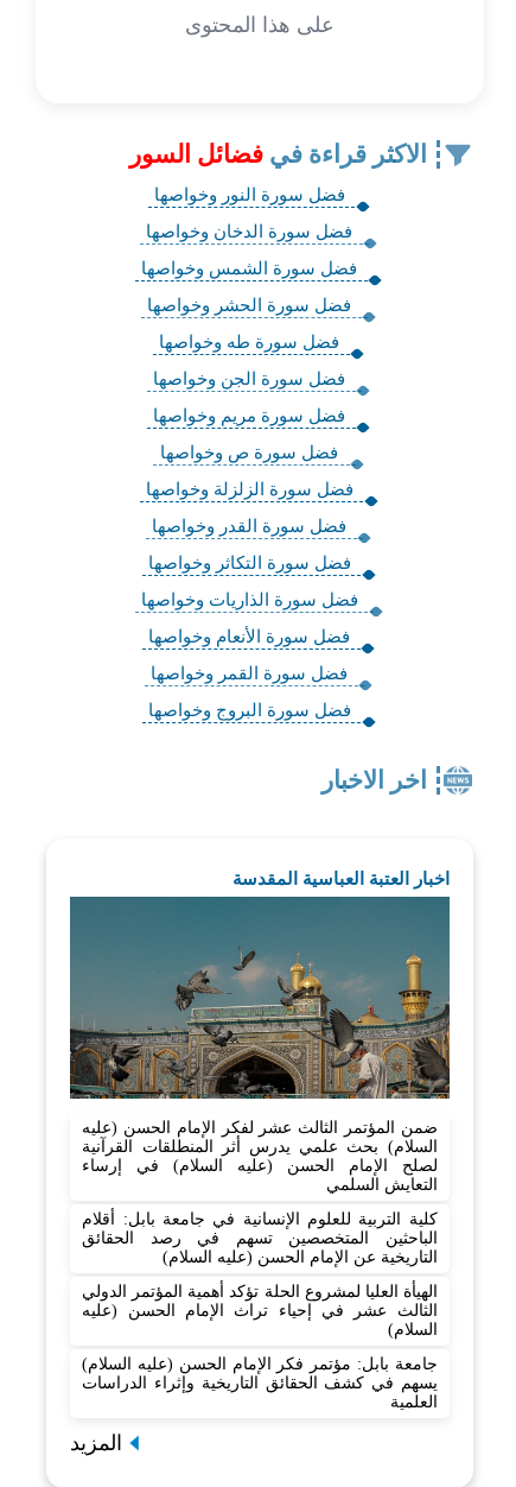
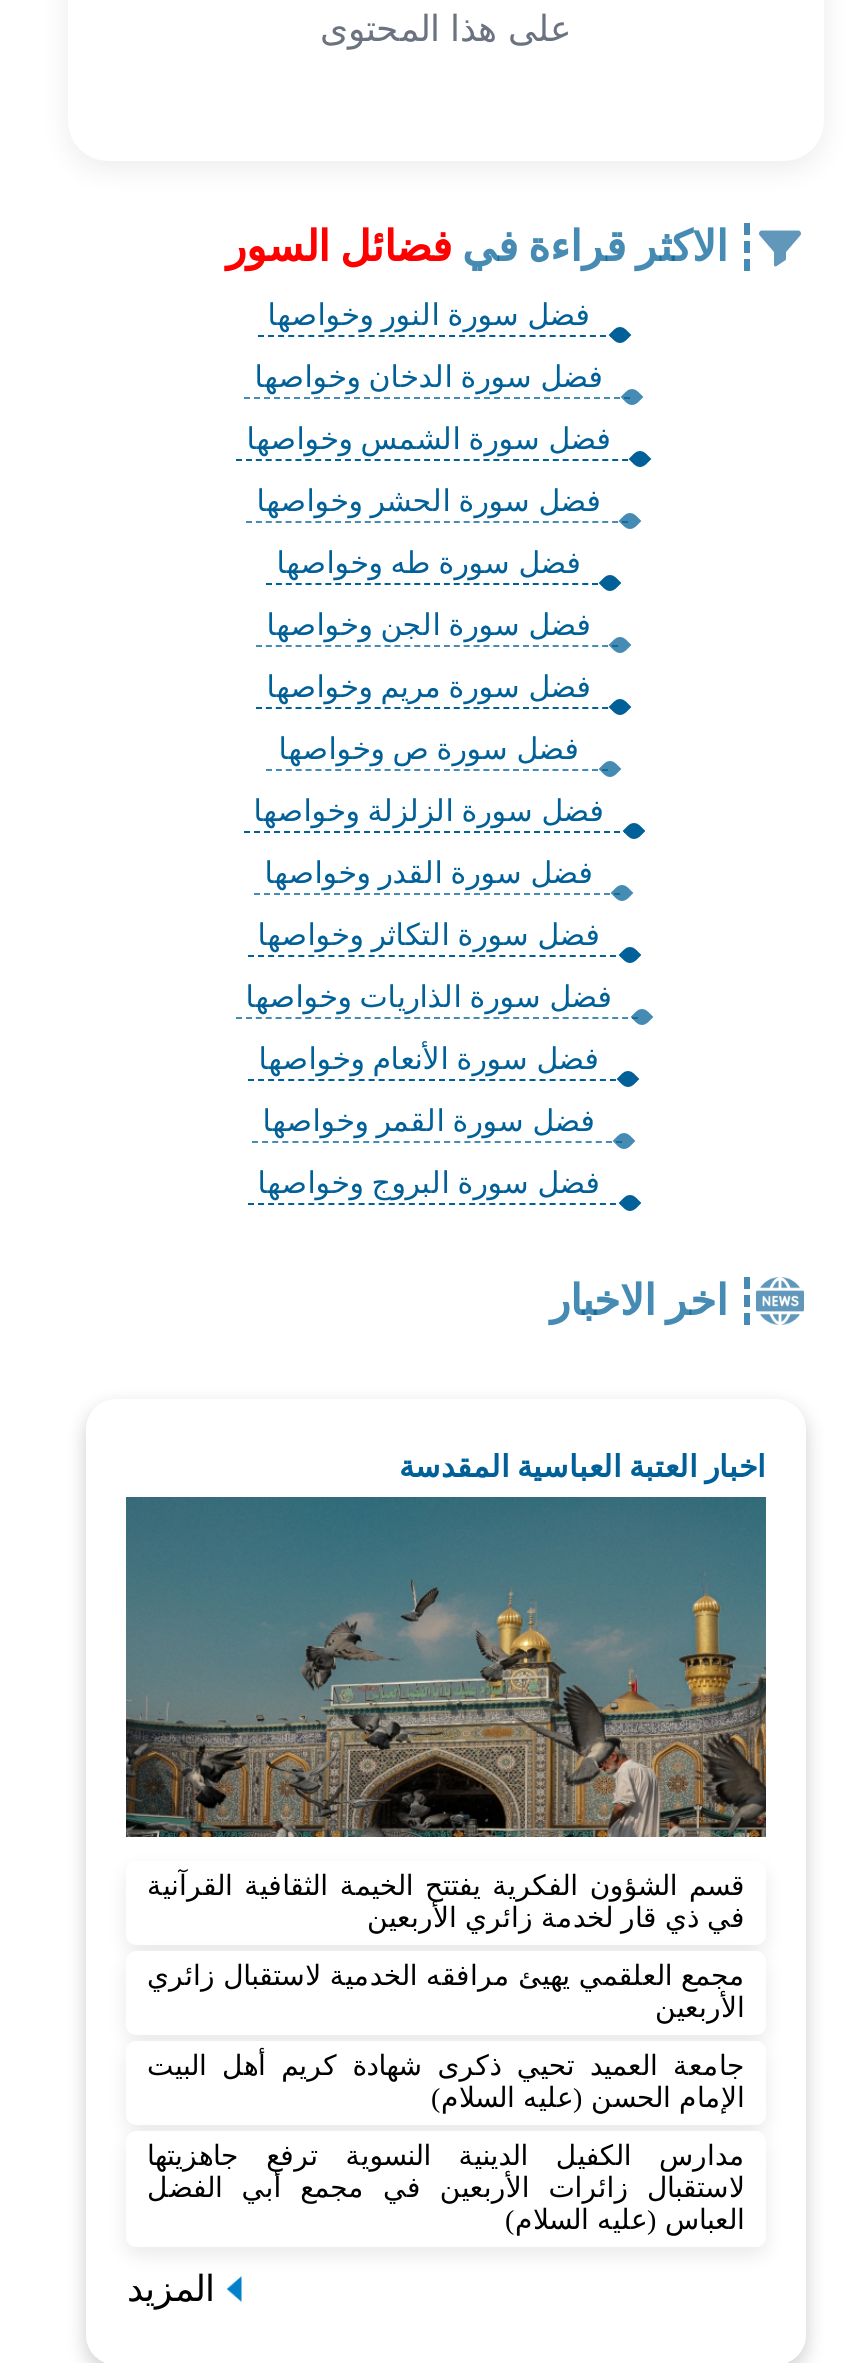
- ضمن المؤتمر الثالث عشر لفكر الإمام الحسن (عليه
- السلام) بحث علمي يدرس أثر المنطلقات القرآنية
- لصلح الإمام الحسن (عليه السلام) في إرساء
- التعايش السلمي
+ قسم الشؤون الفكرية يفتتح الخيمة الثقافية القرآنية
+ في ذي قار لخدمة زائري الأربعين

- كلية التربية للعلوم الإنسانية في جامعة بابل: أقلام
- الباحثين المتخصصين تسهم في رصد الحقائق
- التاريخية عن الإمام الحسن (عليه السلام)
+ مجمع العلقمي يهيئ مرافقه الخدمية لاستقبال زائري
+ الأربعين

- الهيأة العليا لمشروع الحلة تؤكد أهمية المؤتمر الدولي
- الثالث عشر في إحياء تراث الإمام الحسن (عليه
- السلام)
+ جامعة العميد تحيي ذكرى شهادة كريم أهل البيت
+ الإمام الحسن (عليه السلام)

- جامعة بابل: مؤتمر فكر الإمام الحسن (عليه السلام)
- يسهم في كشف الحقائق التاريخية وإثراء الدراسات
- العلمية
+ مدارس الكفيل الدينية النسوية ترفع جاهزيتها
+ لاستقبال زائرات الأربعين في مجمع أبي الفضل
+ العباس (عليه السلام)
